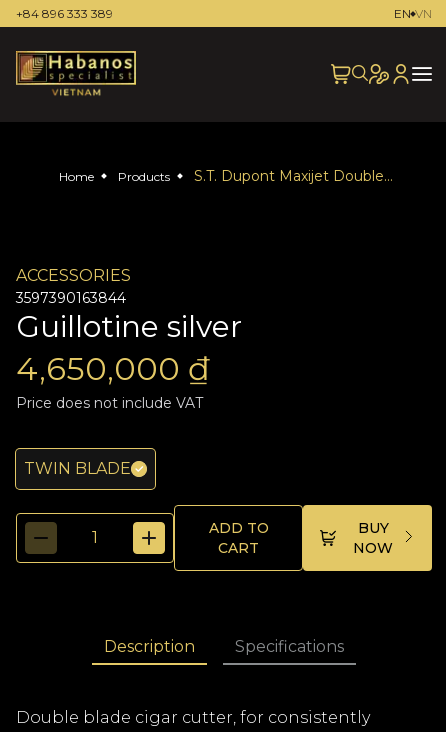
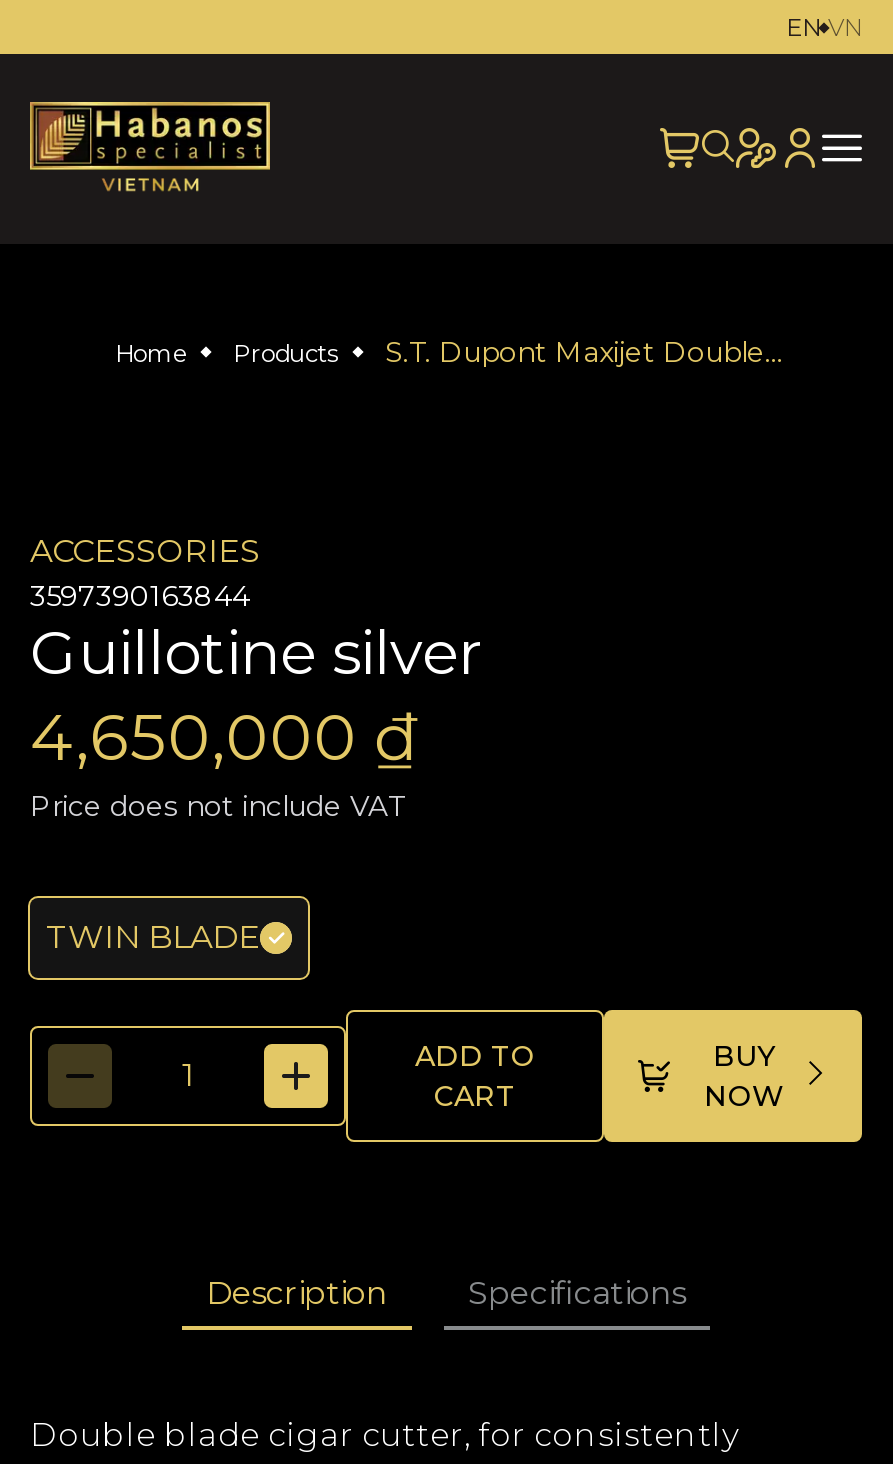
- +84 896 333 389
